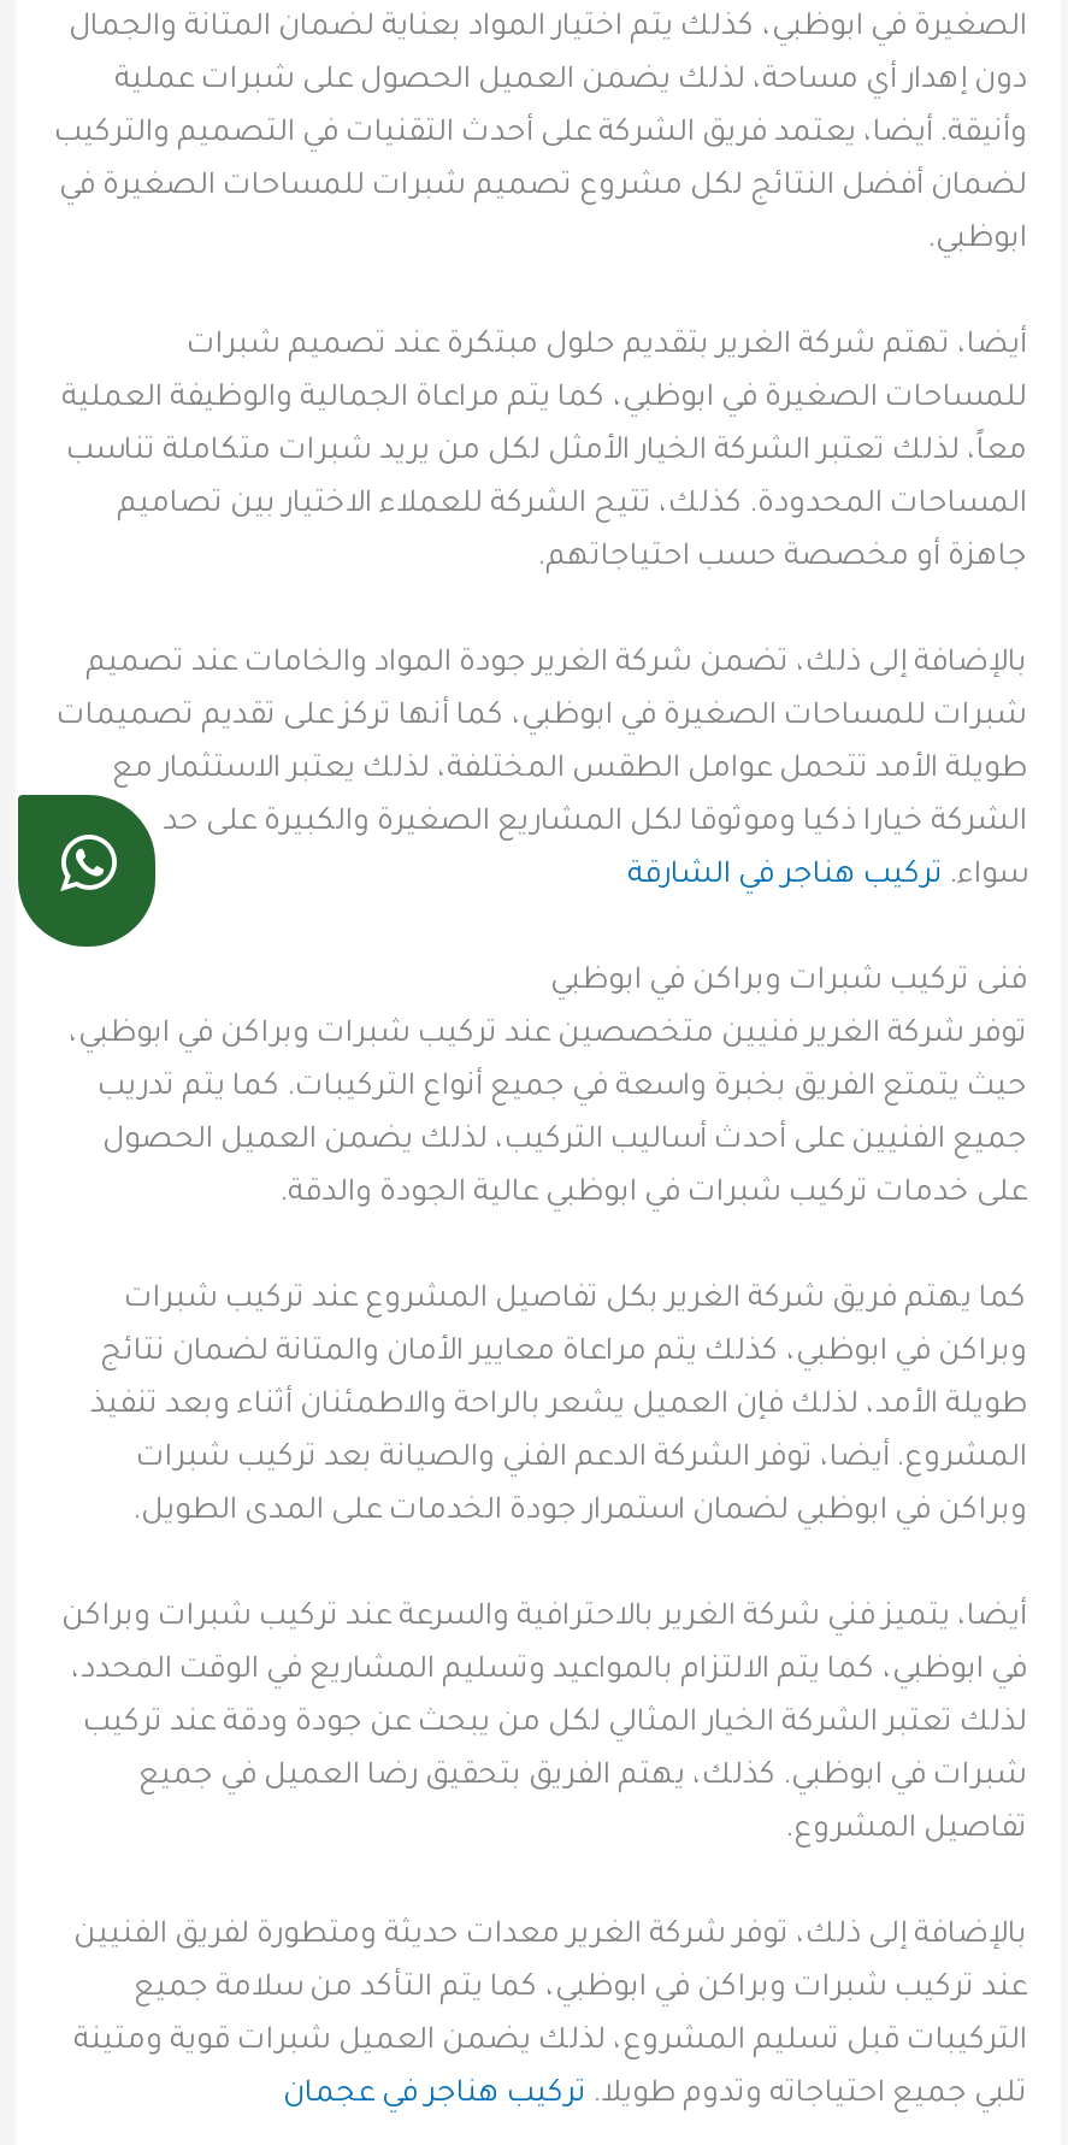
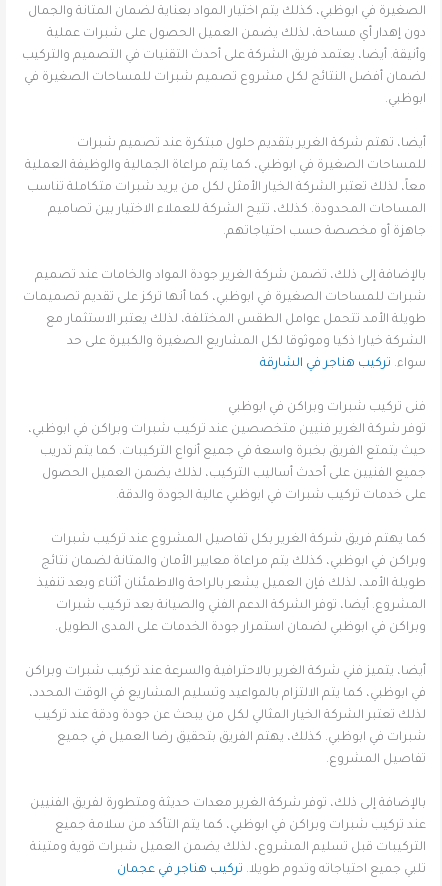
- [image]
